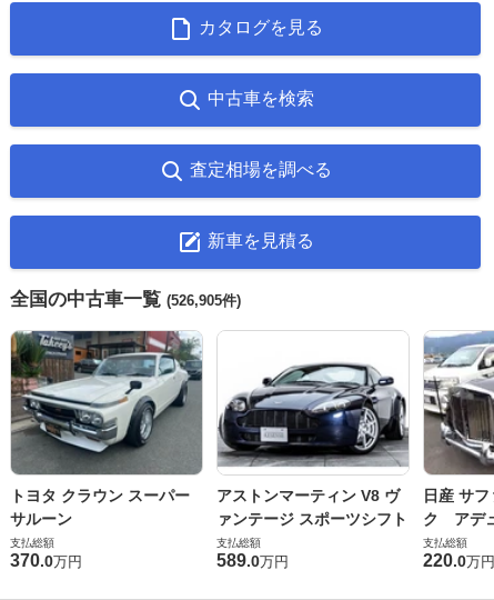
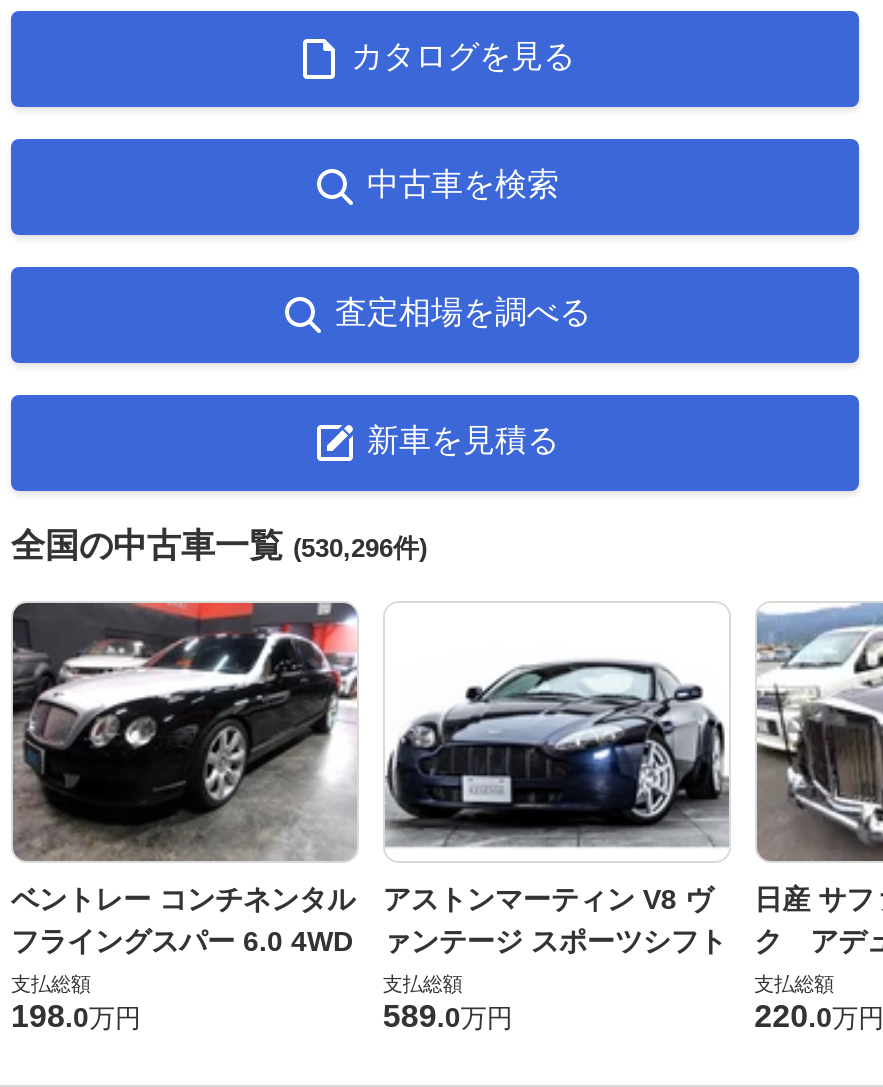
- 全国の中古車一覧(526,905件)
+ 全国の中古車一覧(530,296件)

- [image]
- トヨタ クラウン スーパー
- サルーン
+ [image]
+ ベントレー コンチネンタル
+ フライングスパー 6.0 4WD

- 370.0万円
+ 198.0万円
